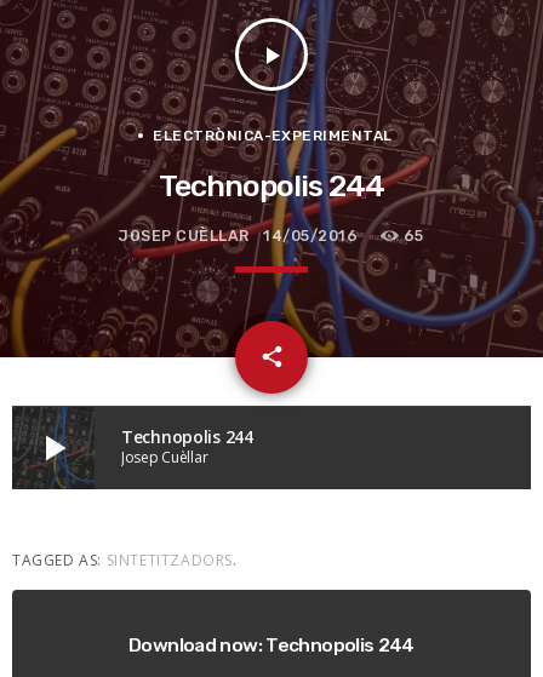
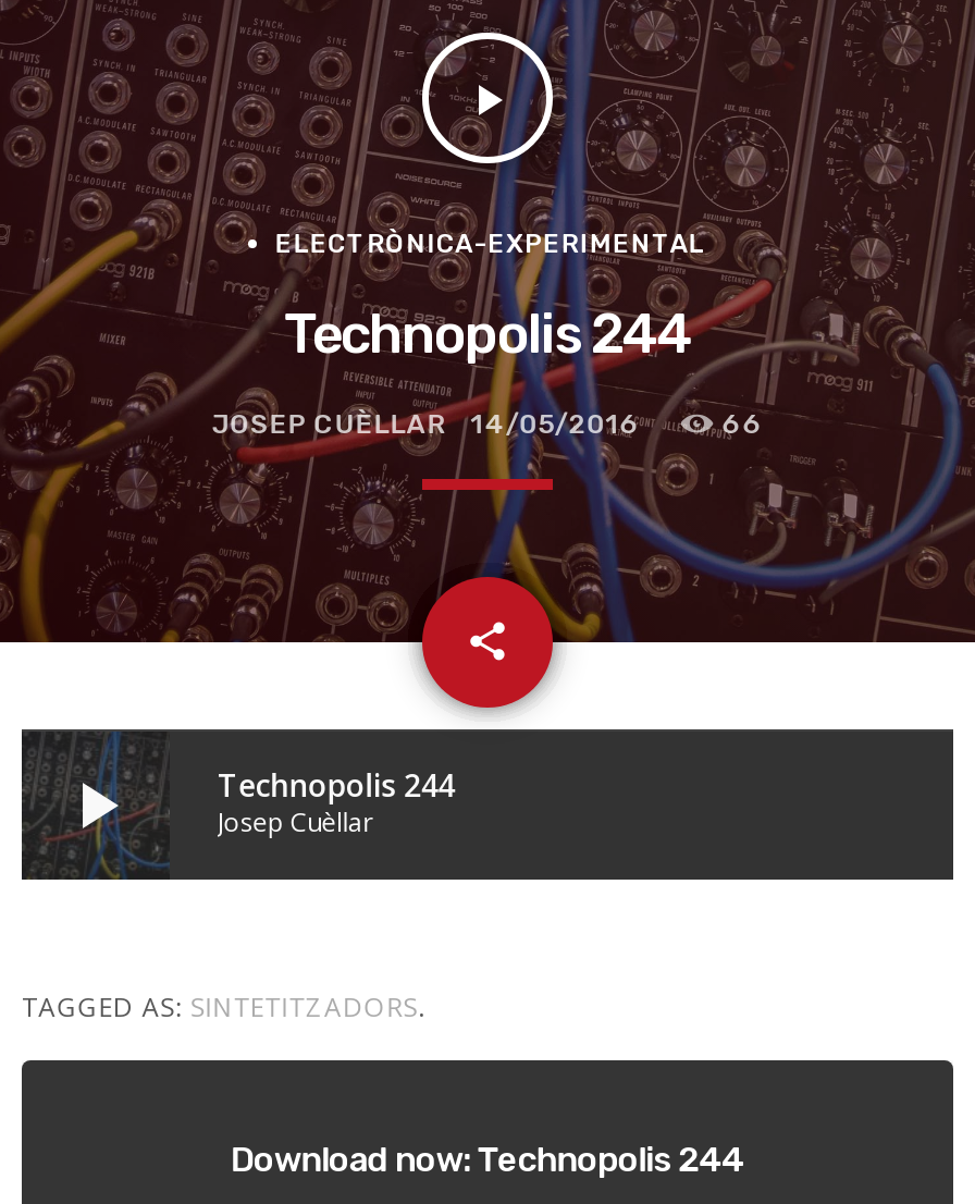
- 65
+ 66
